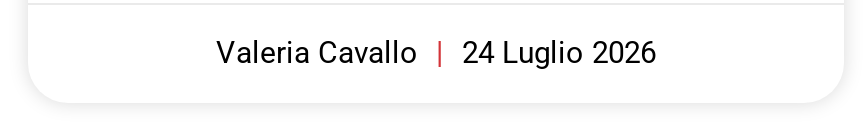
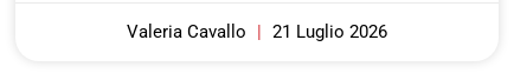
- Valeria Cavallo 24 Luglio 2026
+ Valeria Cavallo 21 Luglio 2026
